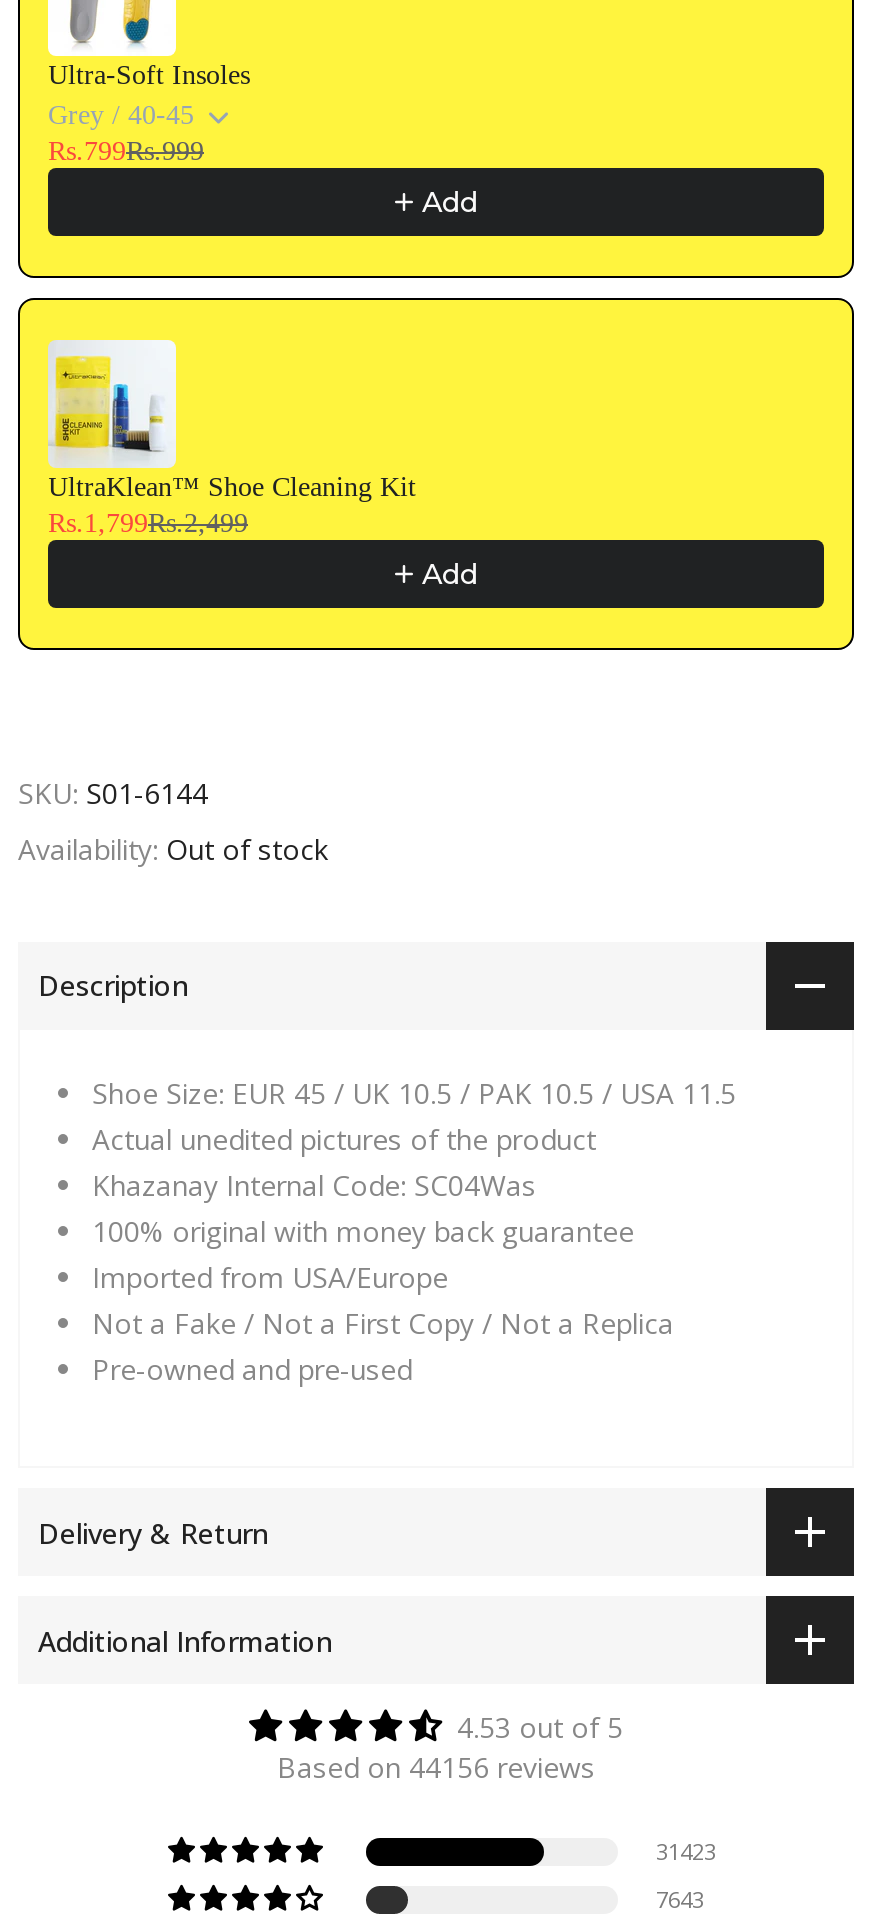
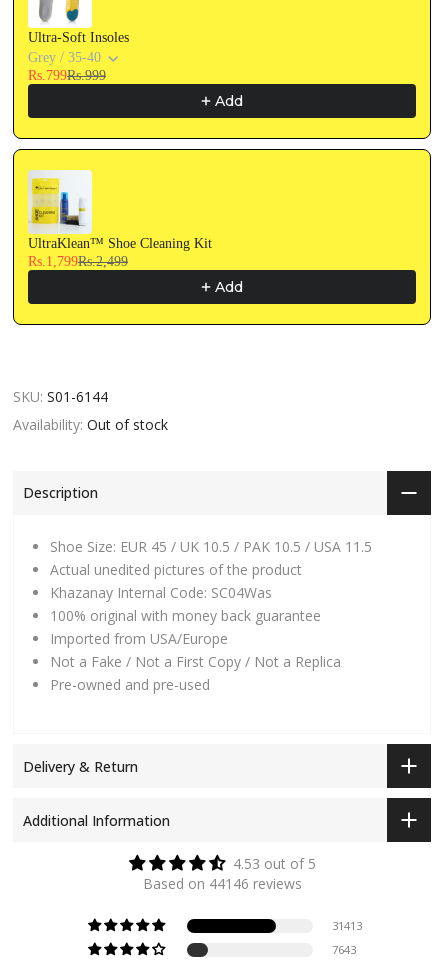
- Grey / 40-45
+ Grey / 35-40

- Based on 44156 reviews
+ Based on 44146 reviews

- 31423
+ 31413
